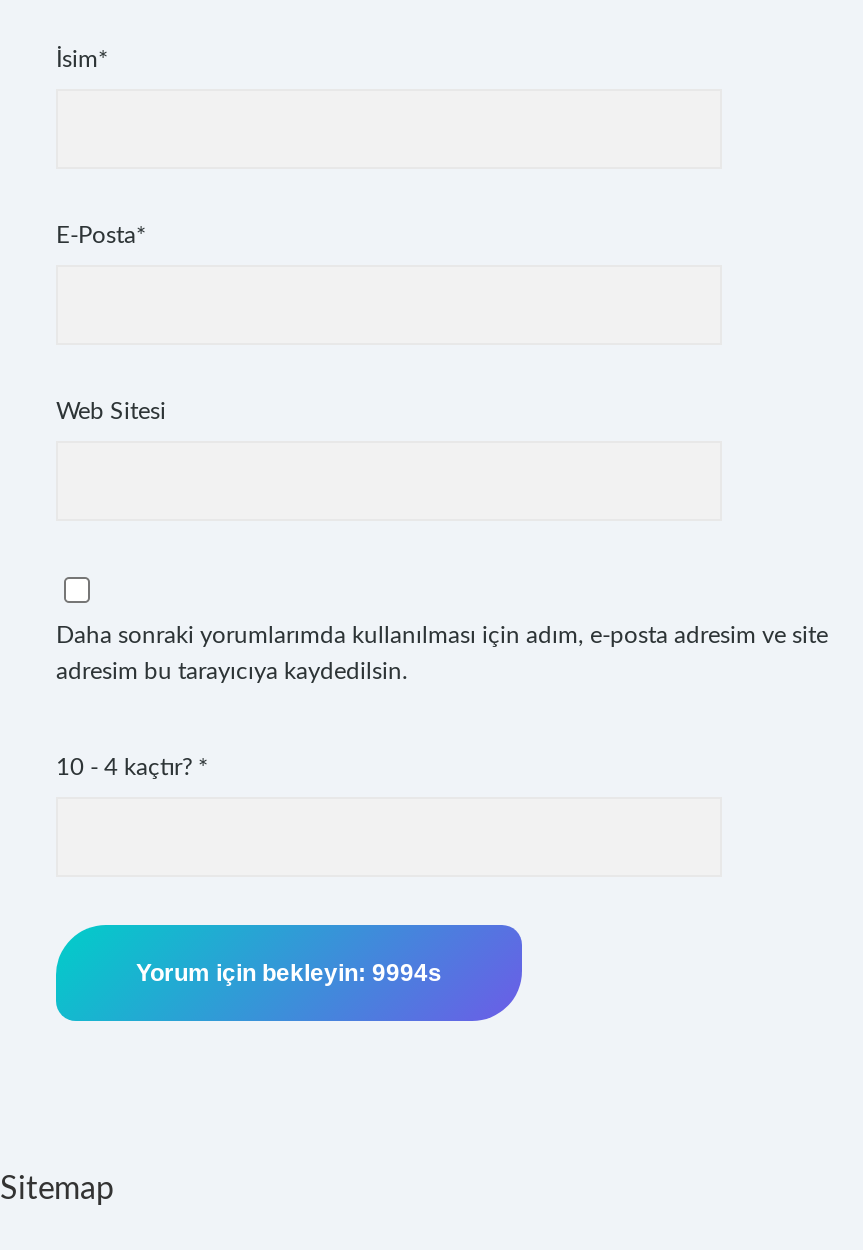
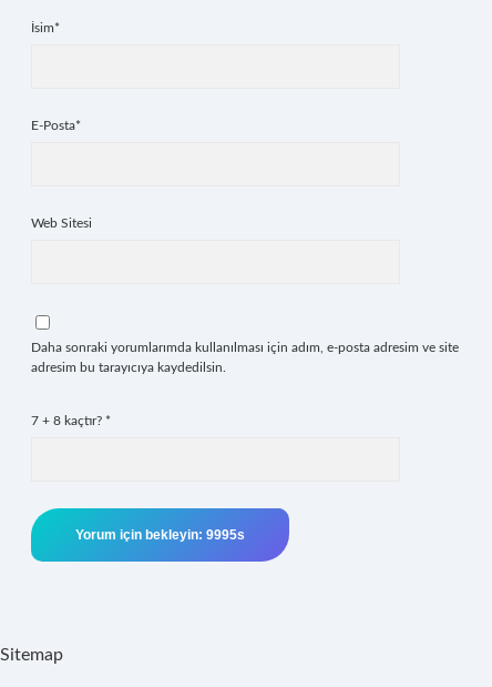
- 10 - 4 kaçtır? *
+ 7 + 8 kaçtır? *
